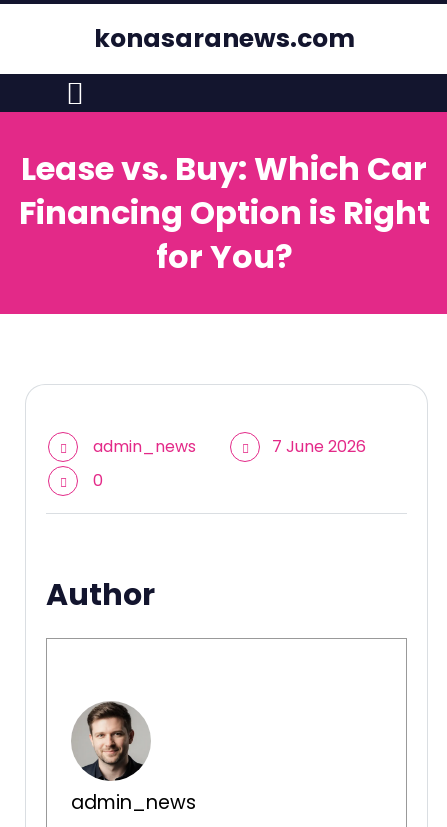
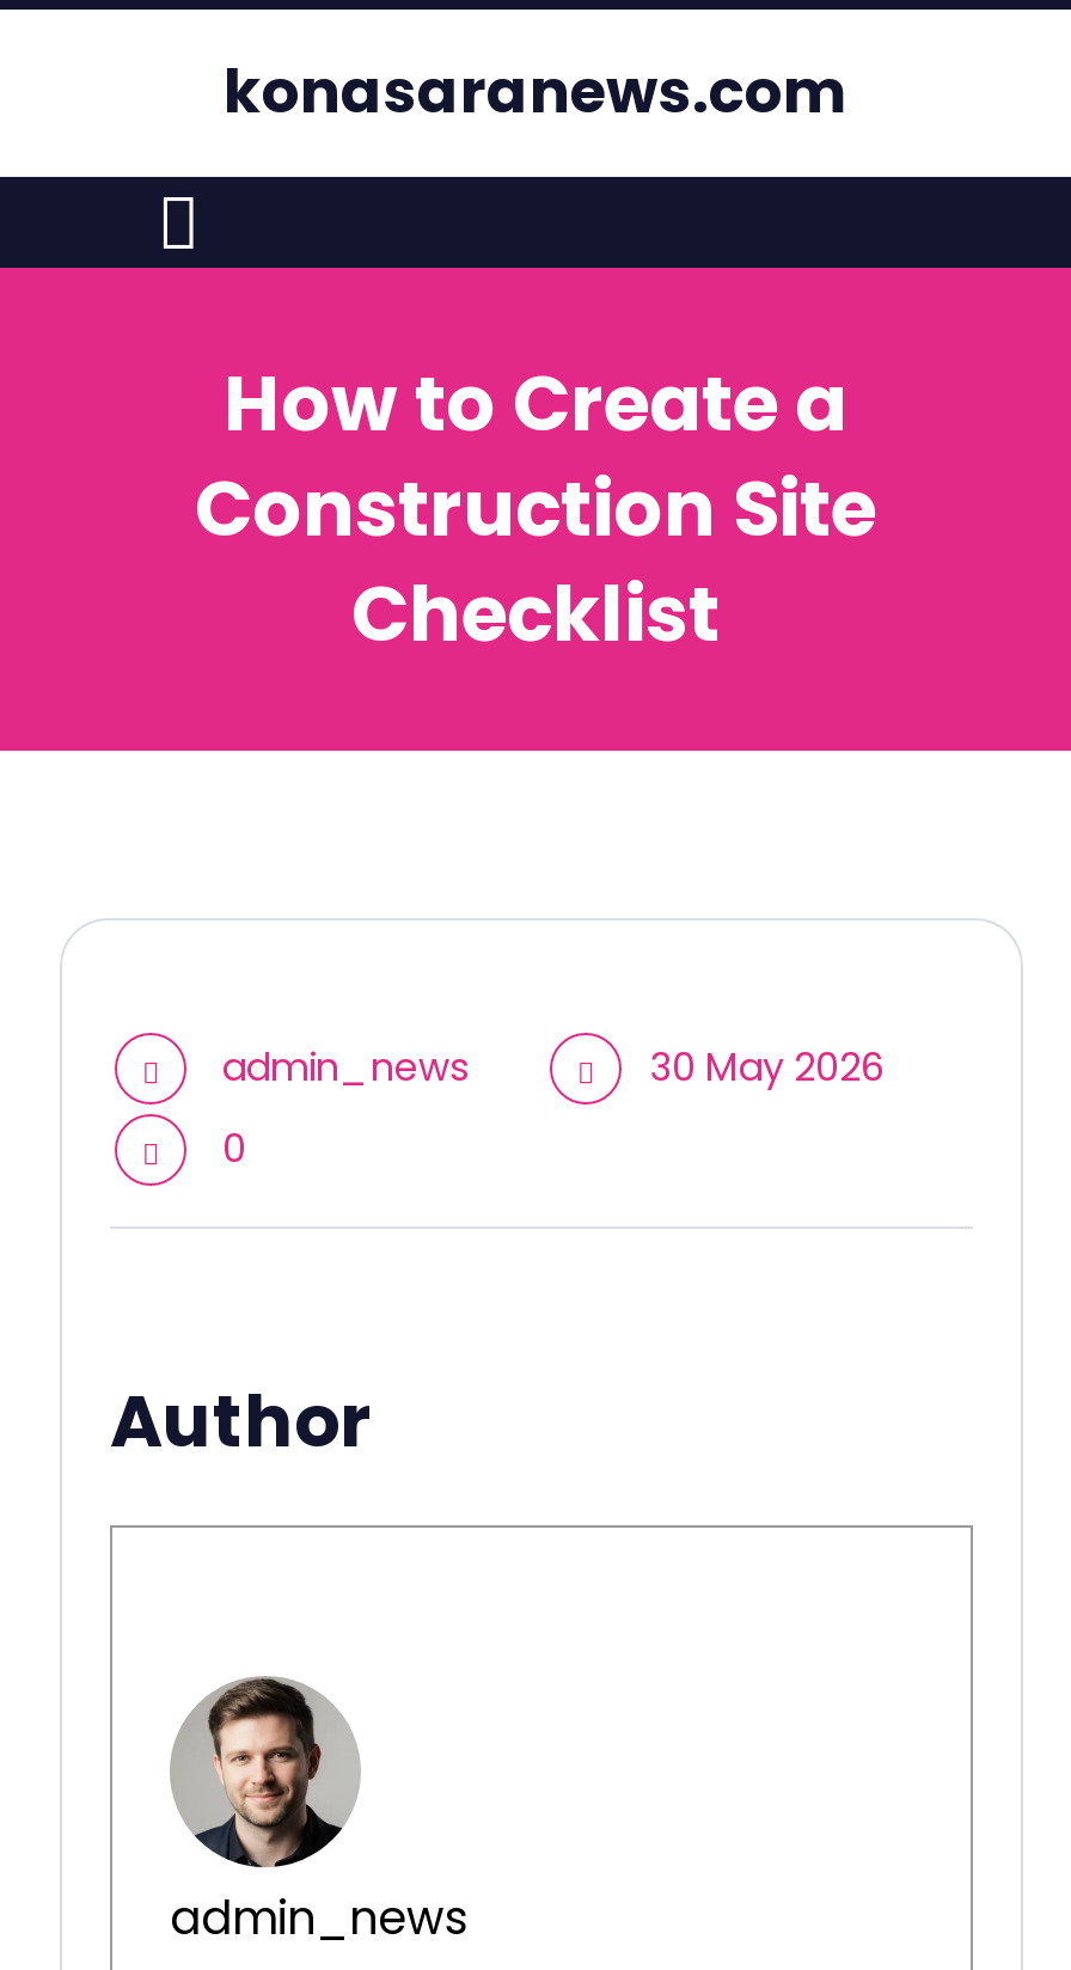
- Lease vs. Buy: Which Car
- Financing Option is Right
- for You?
+ How to Create a
+ Construction Site
+ Checklist

- 7 June 2026
+ 30 May 2026
